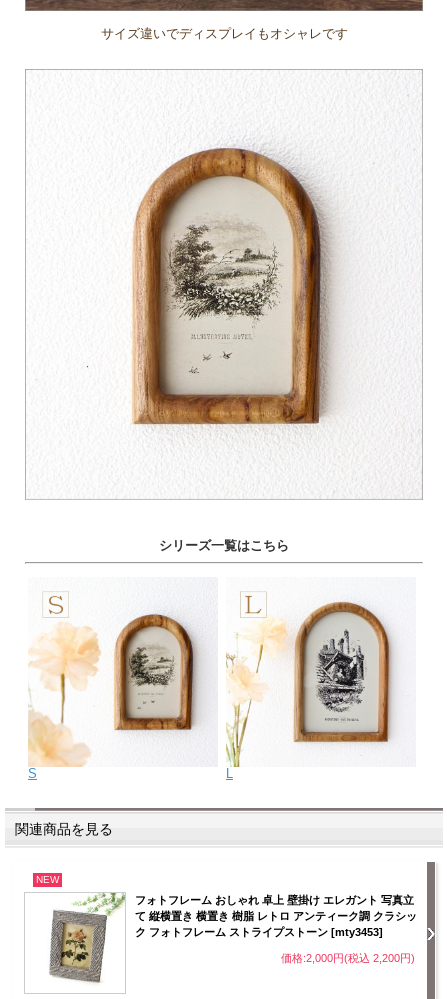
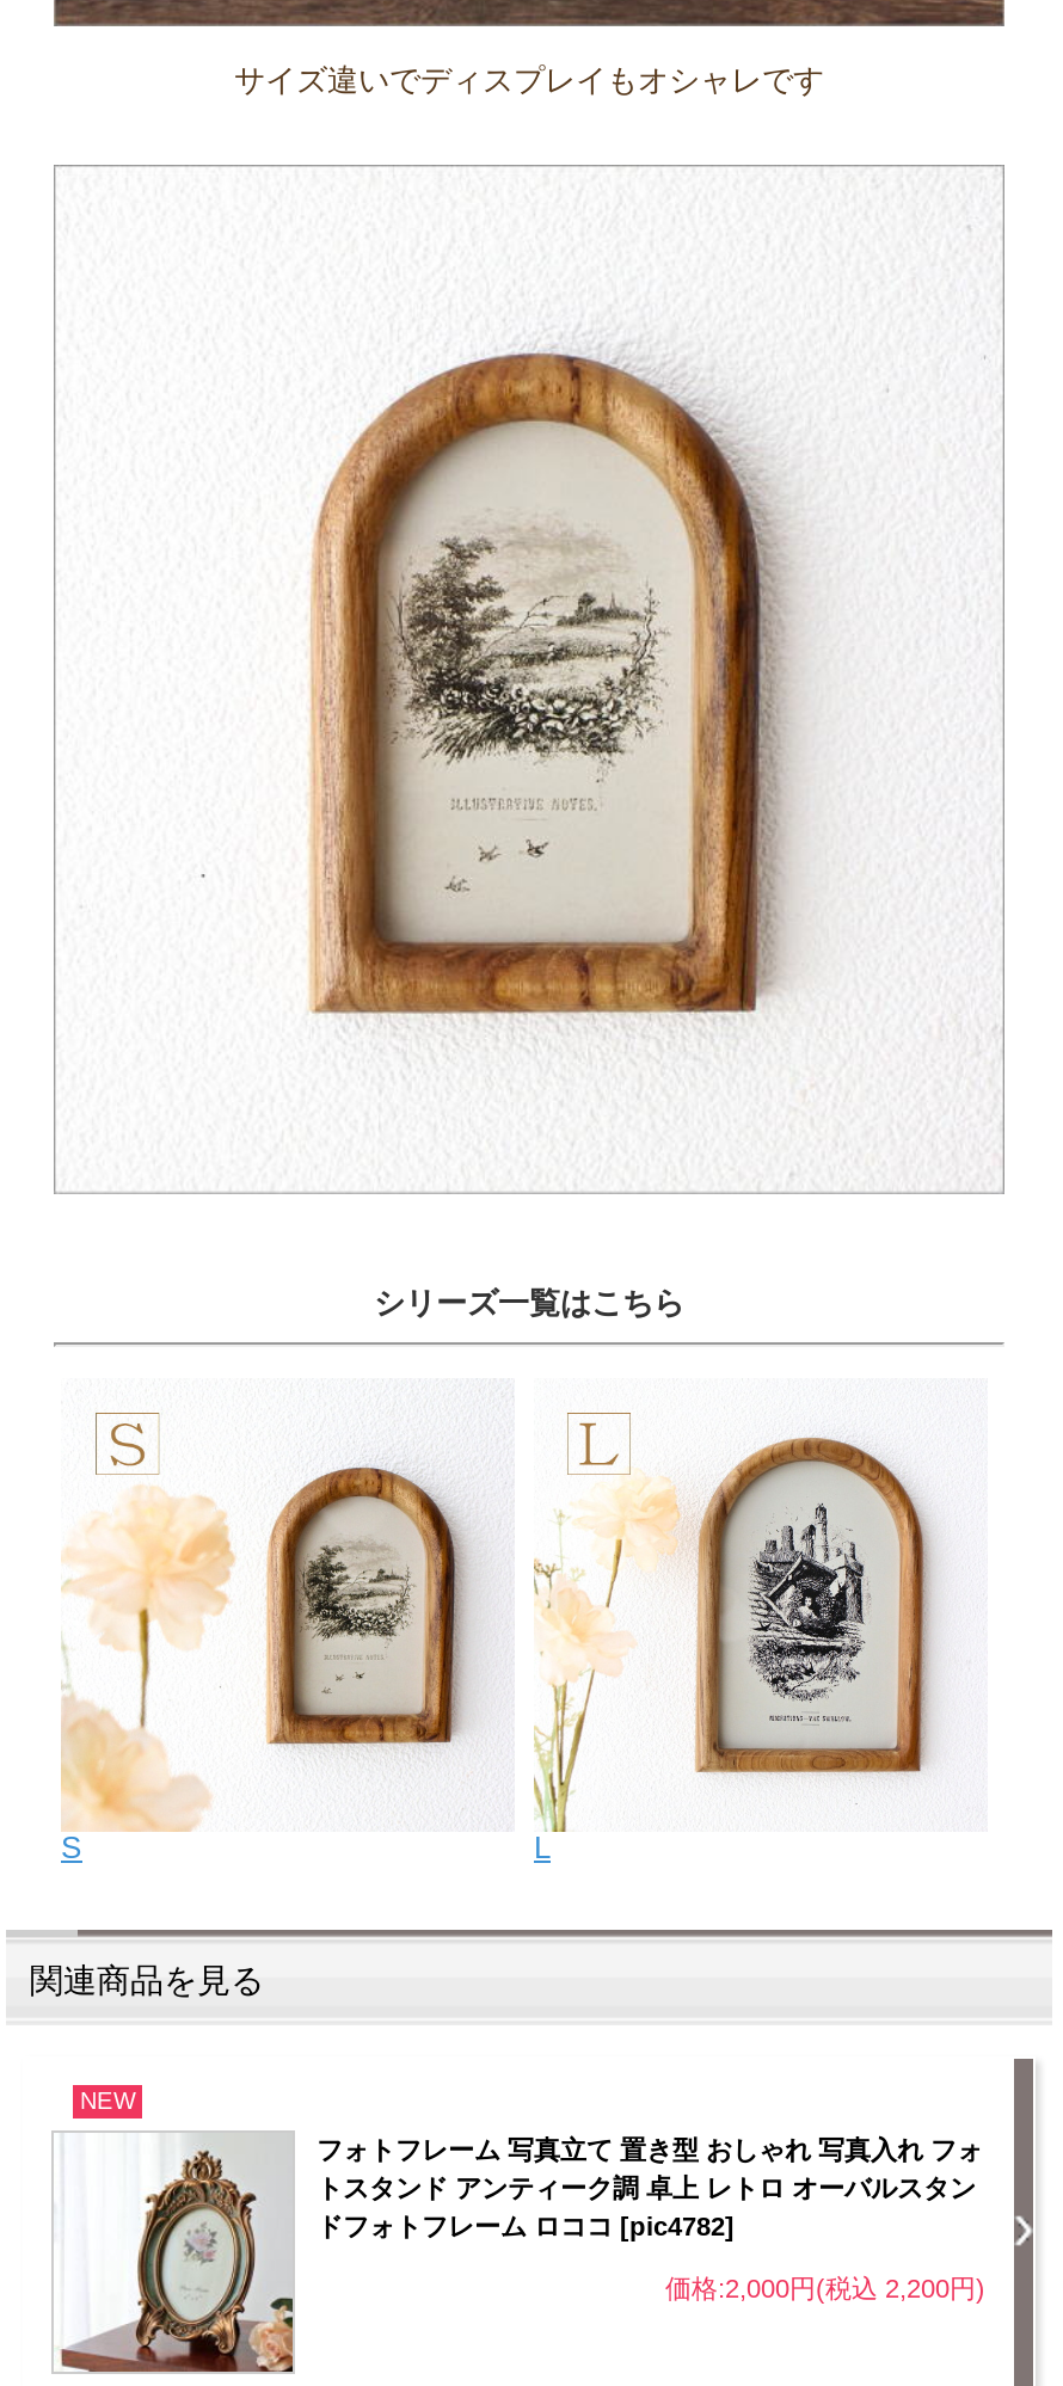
- [image]
- フォトフレーム おしゃれ 卓上 壁掛け エレガント 写真立
- て 縦横置き 横置き 樹脂 レトロ アンティーク調 クラシッ
- ク フォトフレーム ストライプストーン [mty3453]
+ [image]
+ フォトフレーム 写真立て 置き型 おしゃれ 写真入れ フォ
+ トスタンド アンティーク調 卓上 レトロ オーバルスタン
+ ドフォトフレーム ロココ [pic4782]
